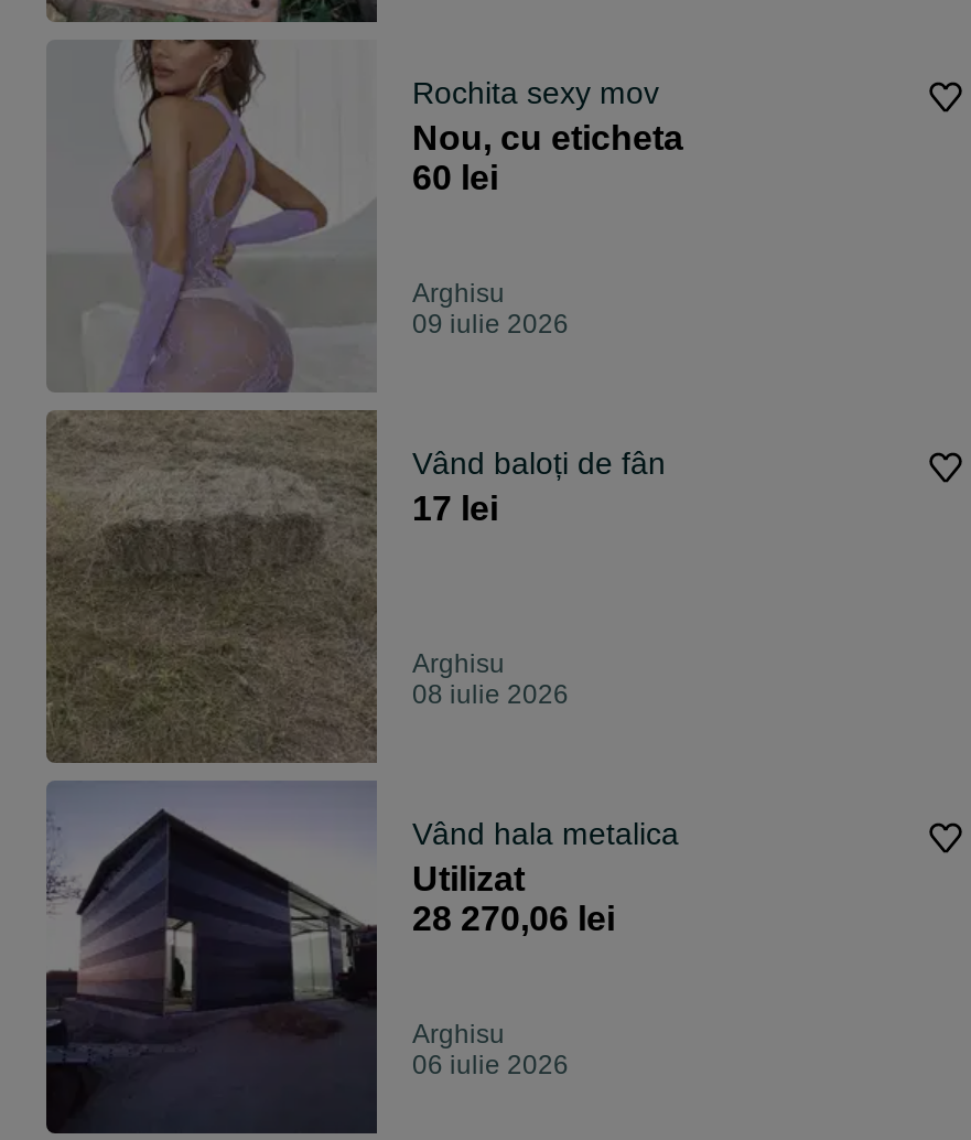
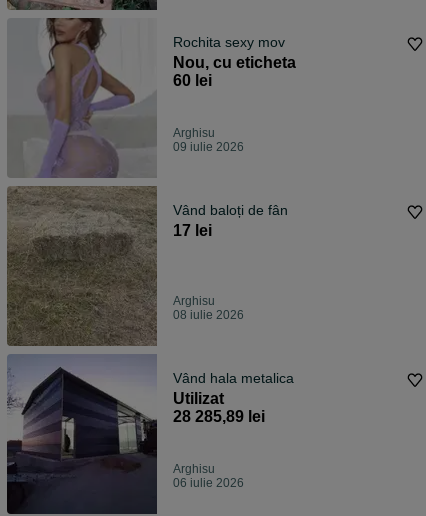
- 28 270,06 lei
+ 28 285,89 lei
